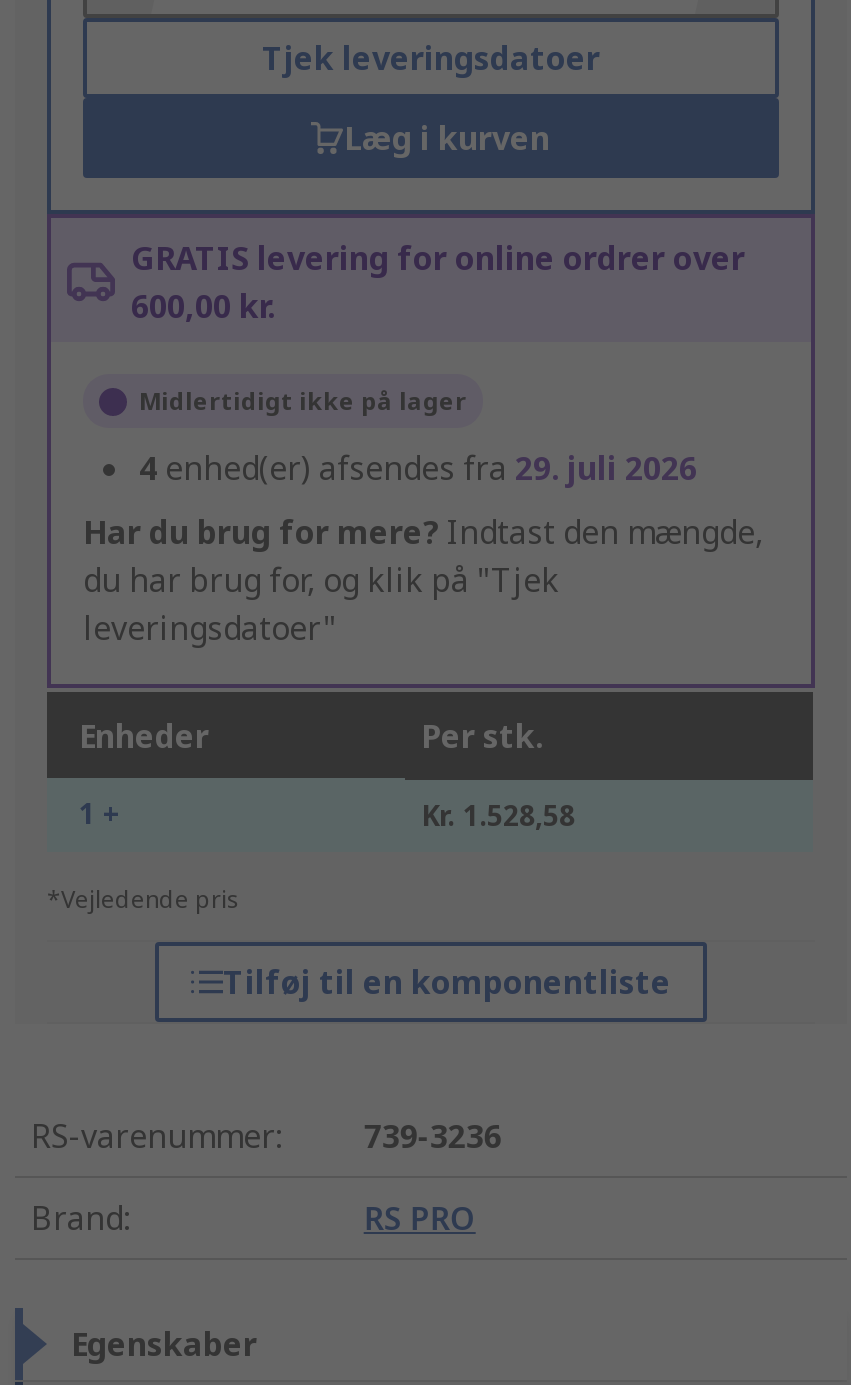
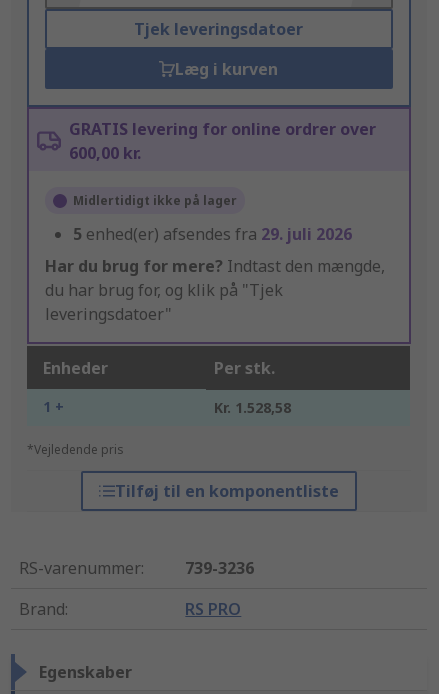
- 4 enhed(er) afsendes fra 29. juli 2026
+ 5 enhed(er) afsendes fra 29. juli 2026
